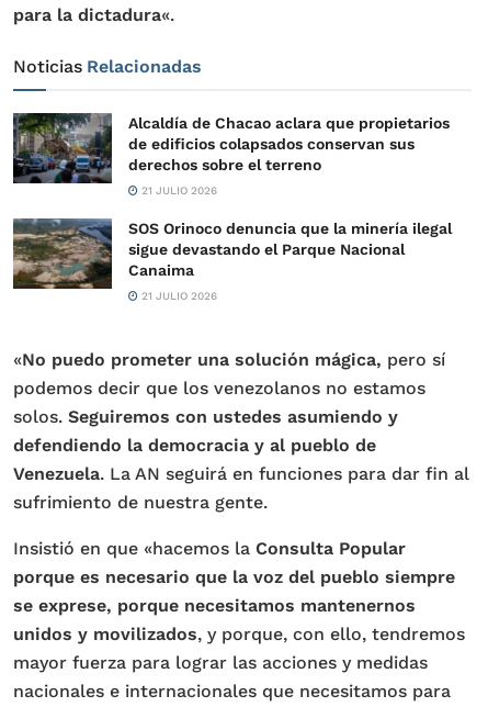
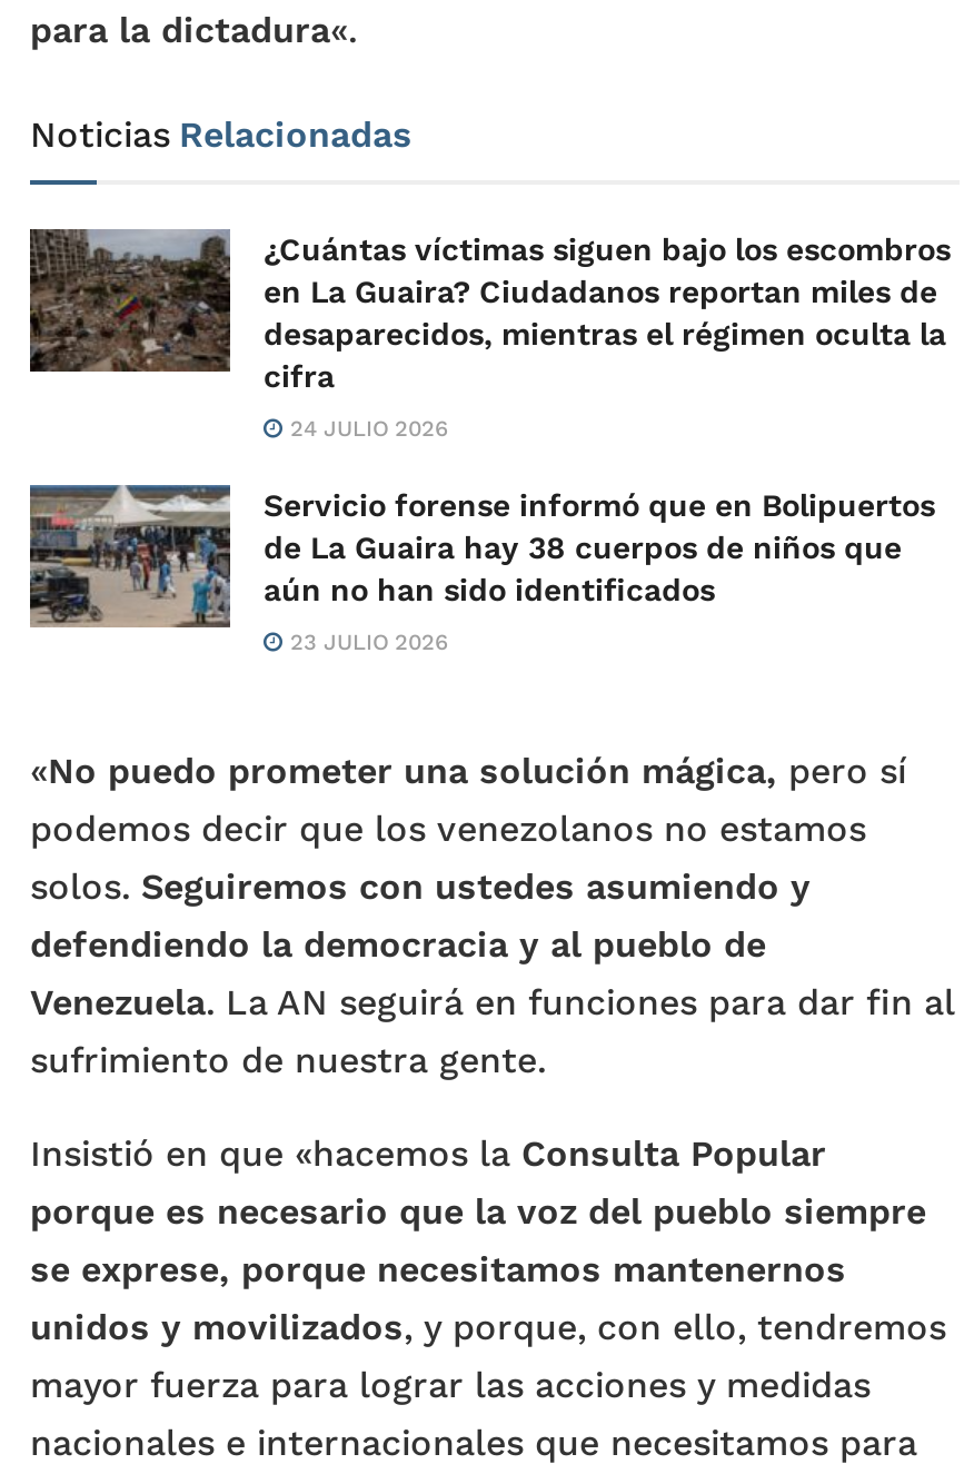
- [image]
- Alcaldía de Chacao aclara que propietarios
- de edificios colapsados conservan sus
- derechos sobre el terreno
+ [image]
+ ¿Cuántas víctimas siguen bajo los escombros
+ en La Guaira? Ciudadanos reportan miles de
+ desaparecidos, mientras el régimen oculta la
+ cifra

- 21 JULIO 2026
+ 24 JULIO 2026

- [image]
- SOS Orinoco denuncia que la minería ilegal
- sigue devastando el Parque Nacional
- Canaima
+ [image]
+ Servicio forense informó que en Bolipuertos
+ de La Guaira hay 38 cuerpos de niños que
+ aún no han sido identificados

- 21 JULIO 2026
+ 23 JULIO 2026
